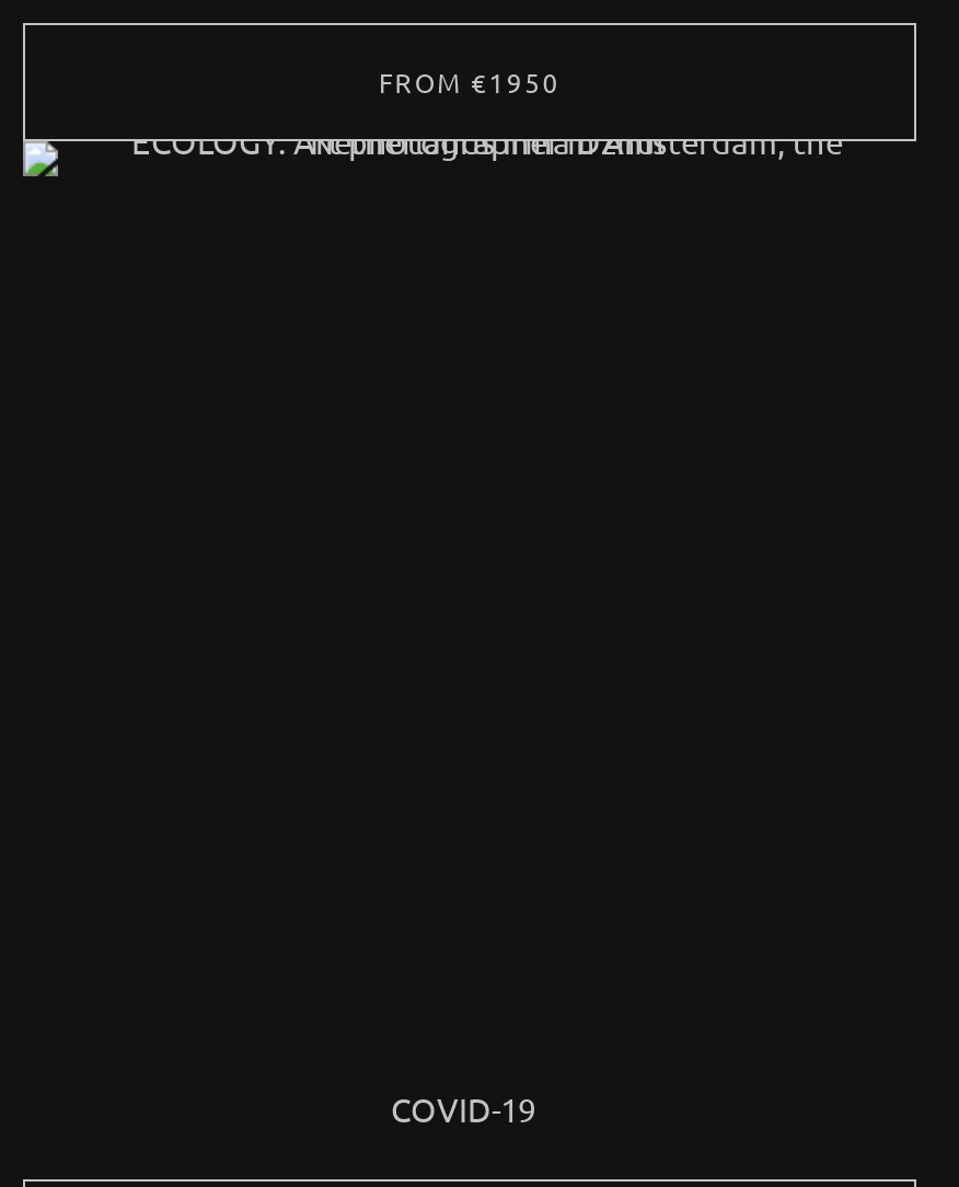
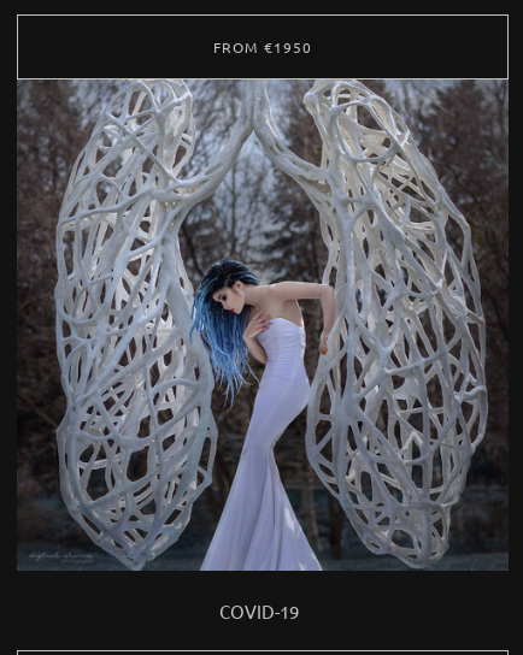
+ [image]
